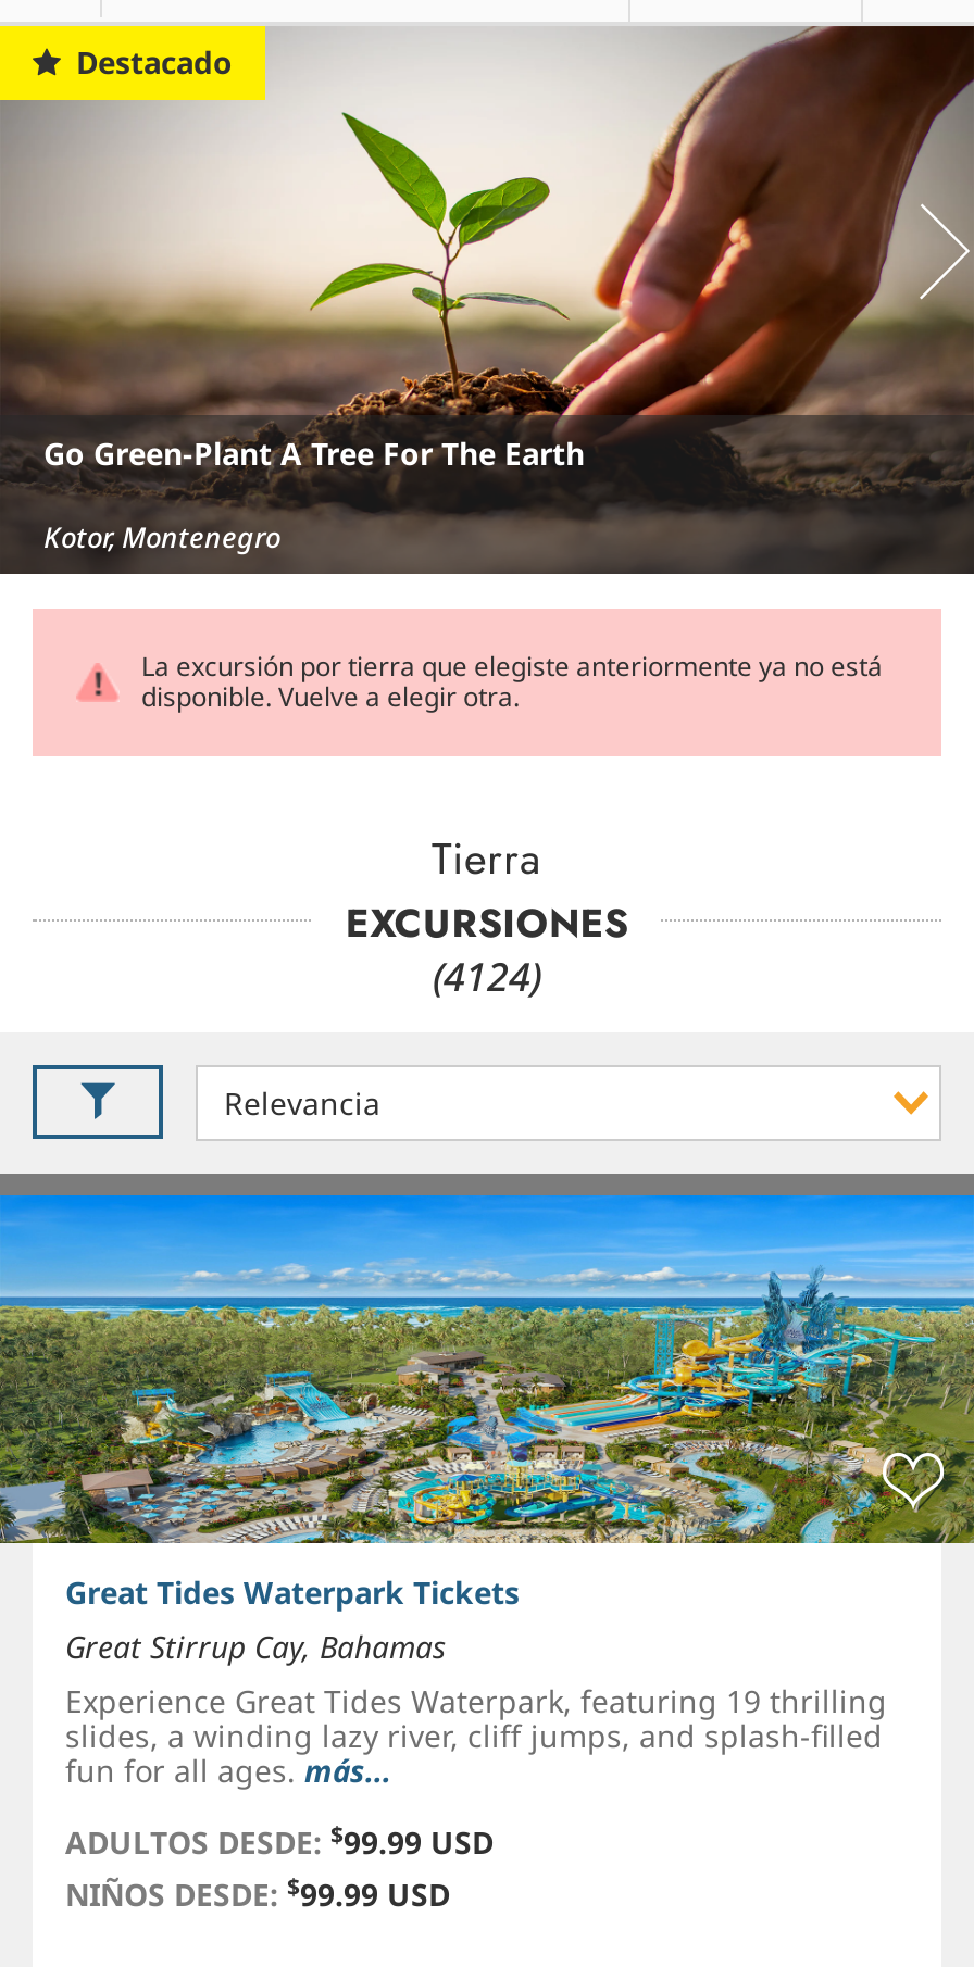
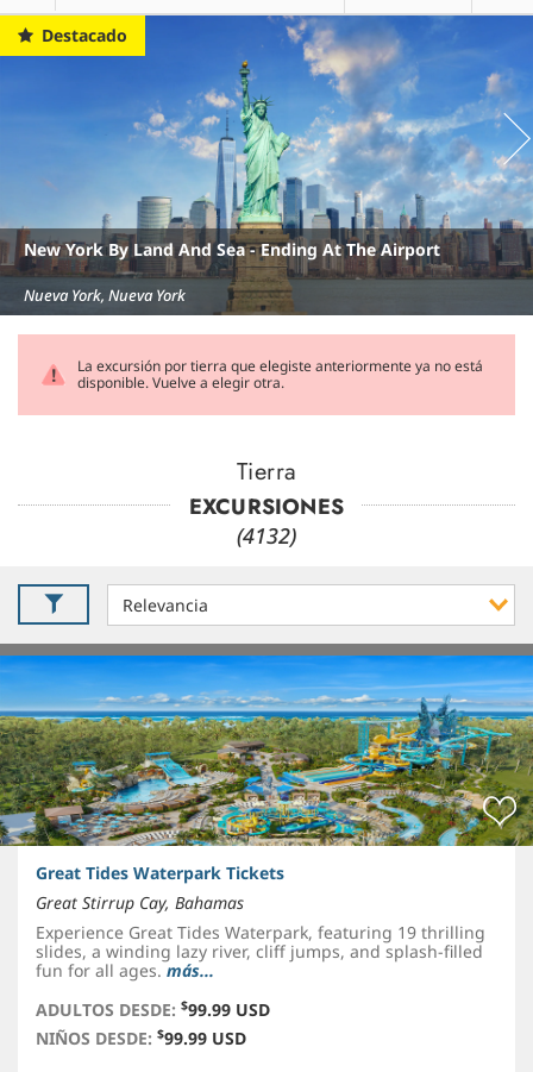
- [image]
- Go Green-Plant A Tree For The Earth
+ [image]
+ New York By Land And Sea - Ending At The Airport

- Kotor, Montenegro
+ Nueva York, Nueva York

- (4124)
+ (4132)
